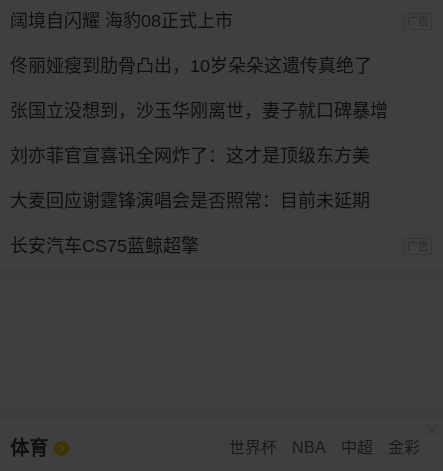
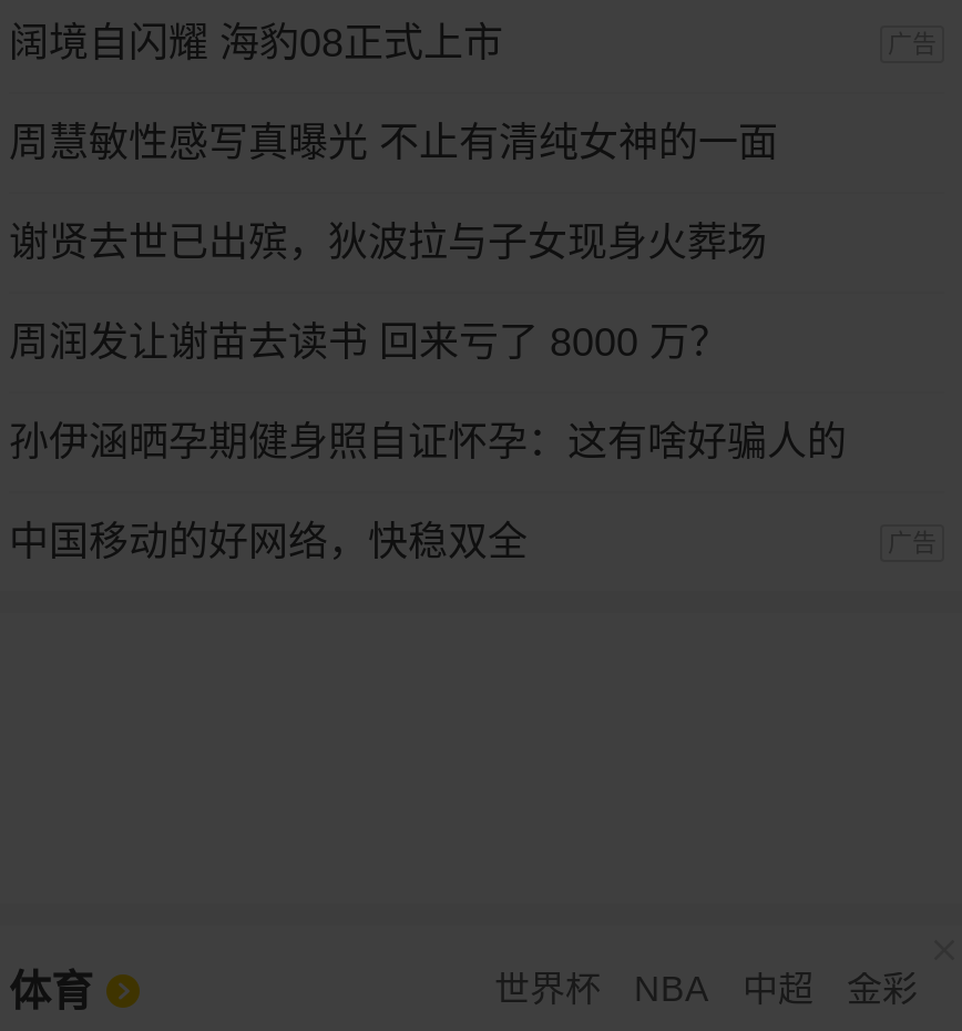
- 佟丽娅瘦到肋骨凸出，10岁朵朵这遗传真绝了
+ 周慧敏性感写真曝光 不止有清纯女神的一面

- 张国立没想到，沙玉华刚离世，妻子就口碑暴增
+ 谢贤去世已出殡，狄波拉与子女现身火葬场

- 刘亦菲官宣喜讯全网炸了：这才是顶级东方美
+ 周润发让谢苗去读书 回来亏了 8000 万？

- 大麦回应谢霆锋演唱会是否照常：目前未延期
+ 孙伊涵晒孕期健身照自证怀孕：这有啥好骗人的

- 长安汽车CS75蓝鲸超擎
+ 中国移动的好网络，快稳双全
